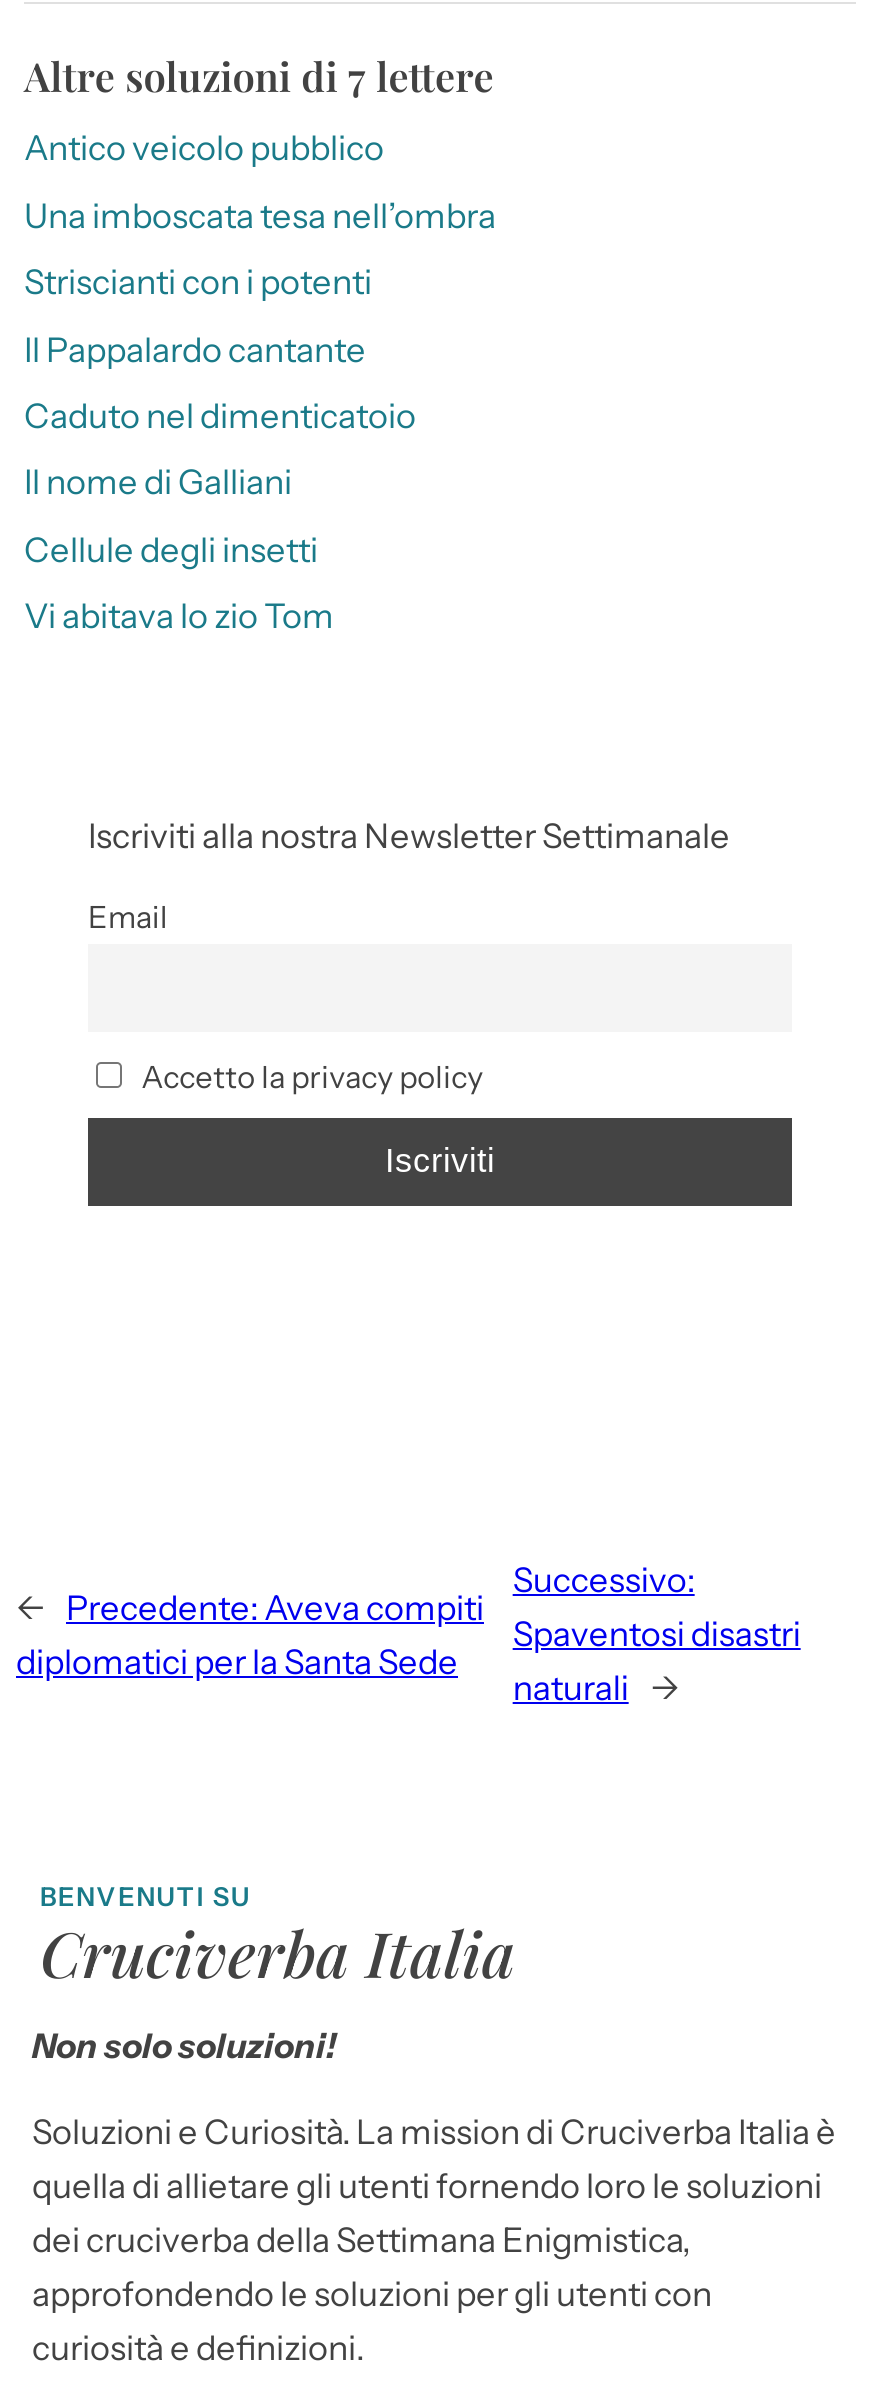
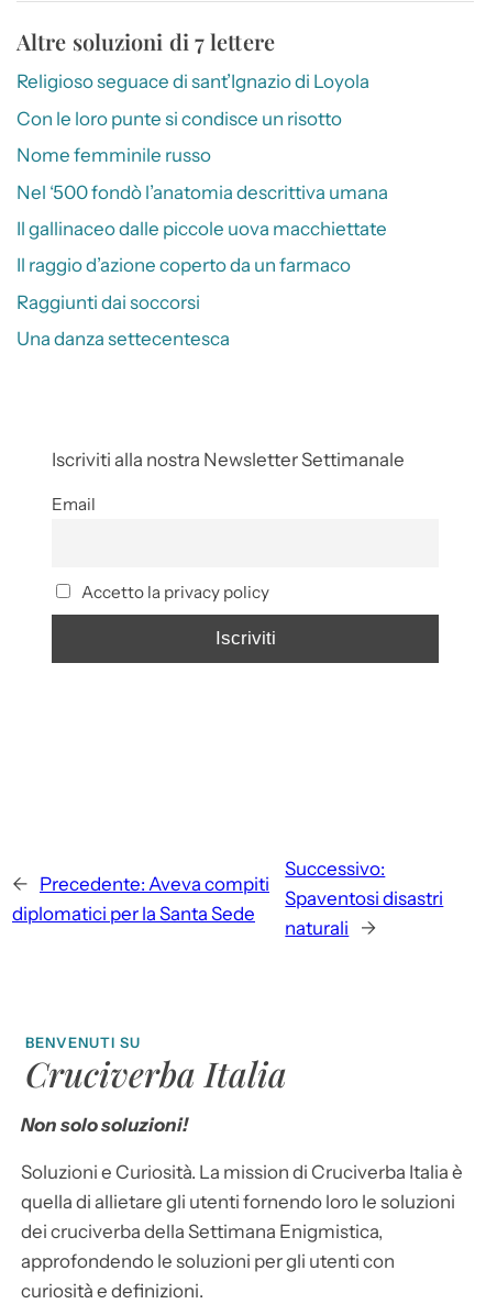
- Antico veicolo pubblico
+ Religioso seguace di sant’Ignazio di Loyola

- Una imboscata tesa nell’ombra
+ Con le loro punte si condisce un risotto

- Striscianti con i potenti
+ Nome femminile russo

- Il Pappalardo cantante
+ Nel ‘500 fondò l’anatomia descrittiva umana

- Caduto nel dimenticatoio
+ Il gallinaceo dalle piccole uova macchiettate

- Il nome di Galliani
+ Il raggio d’azione coperto da un farmaco

- Cellule degli insetti
+ Raggiunti dai soccorsi

- Vi abitava lo zio Tom
+ Una danza settecentesca
